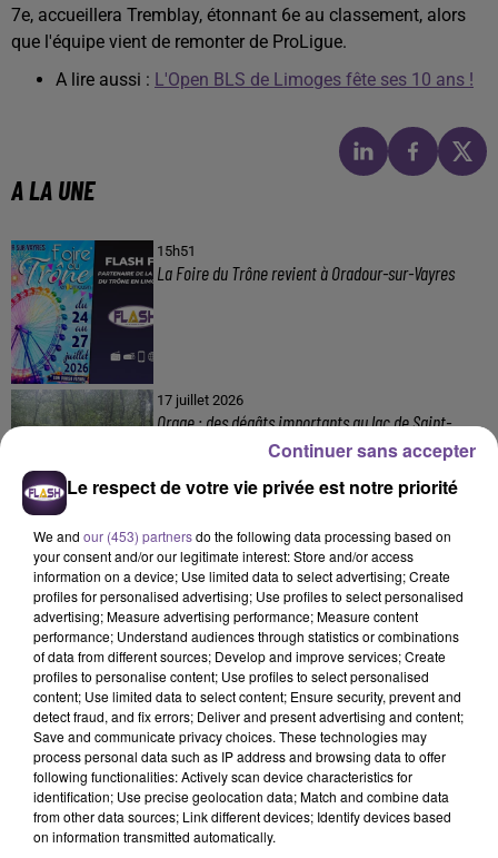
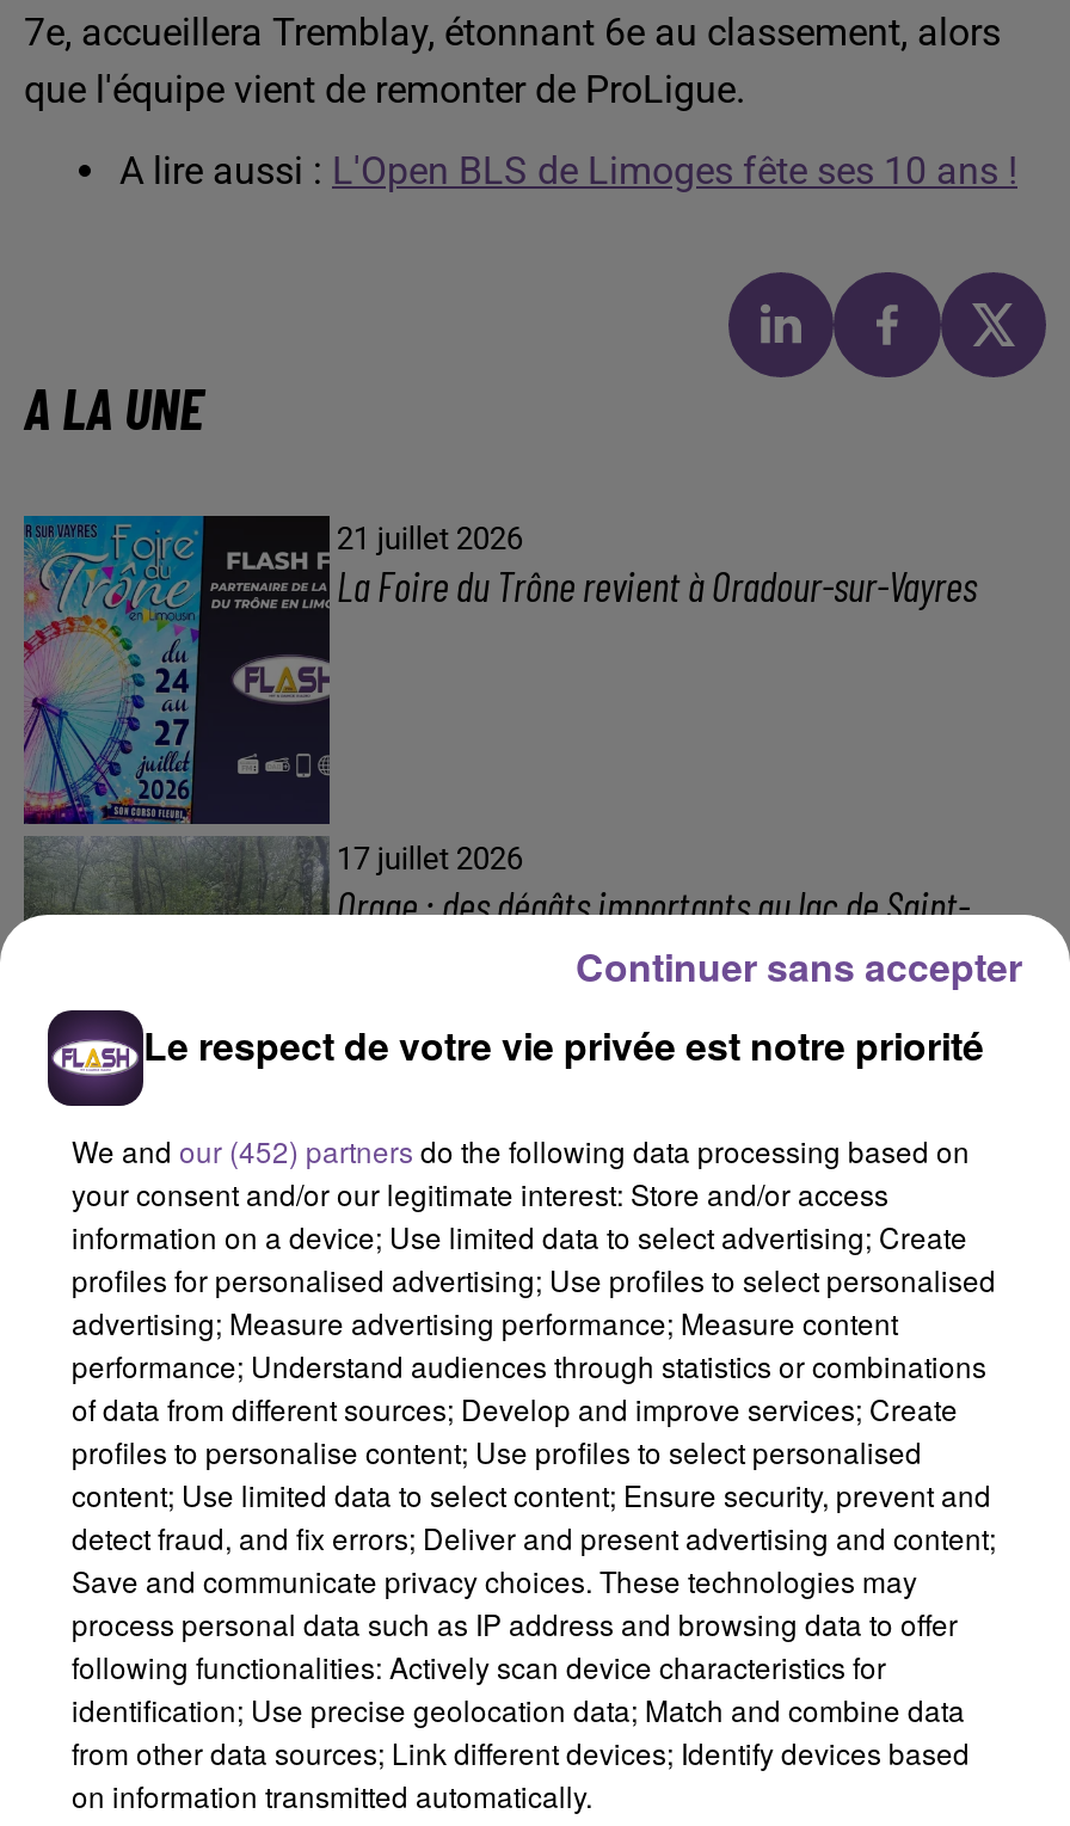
- 15h51
+ 21 juillet 2026

- We and our (453) partners do the following data processing based on
+ We and our (452) partners do the following data processing based on
